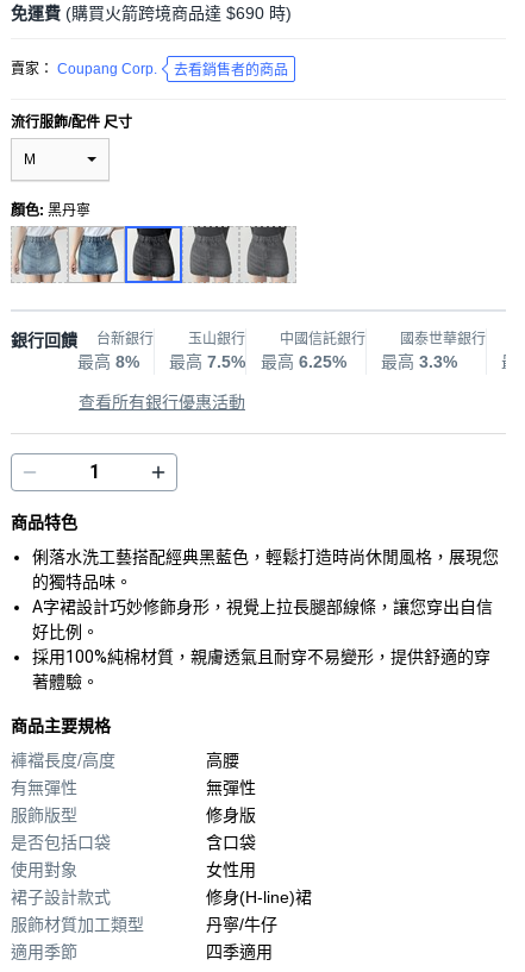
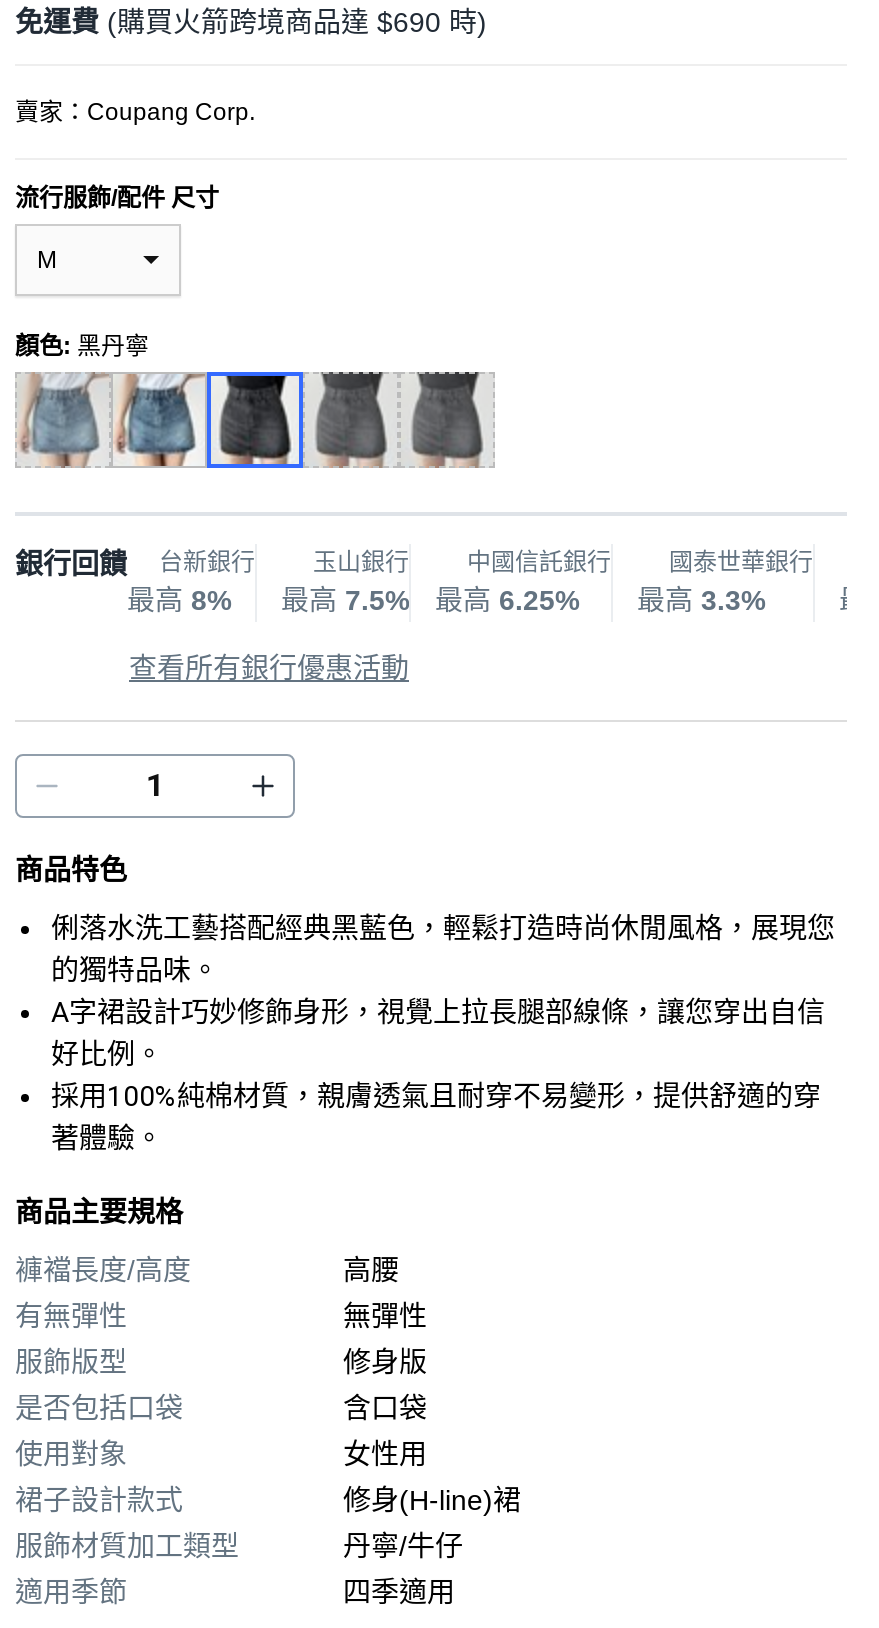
- 賣家： Coupang Corp.
- 去看銷售者的商品
+ 賣家：Coupang Corp.
